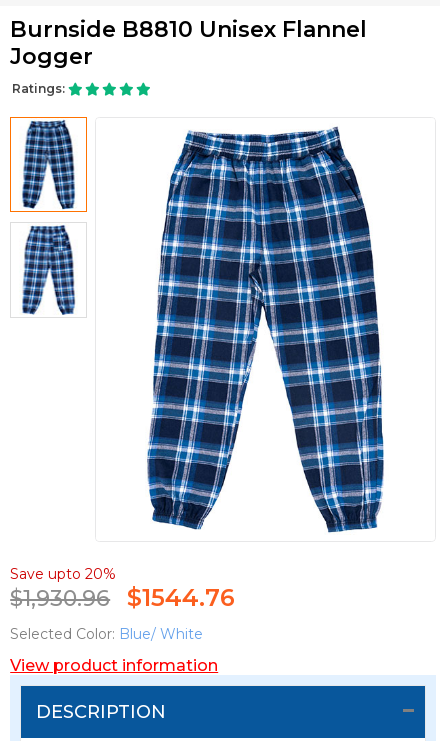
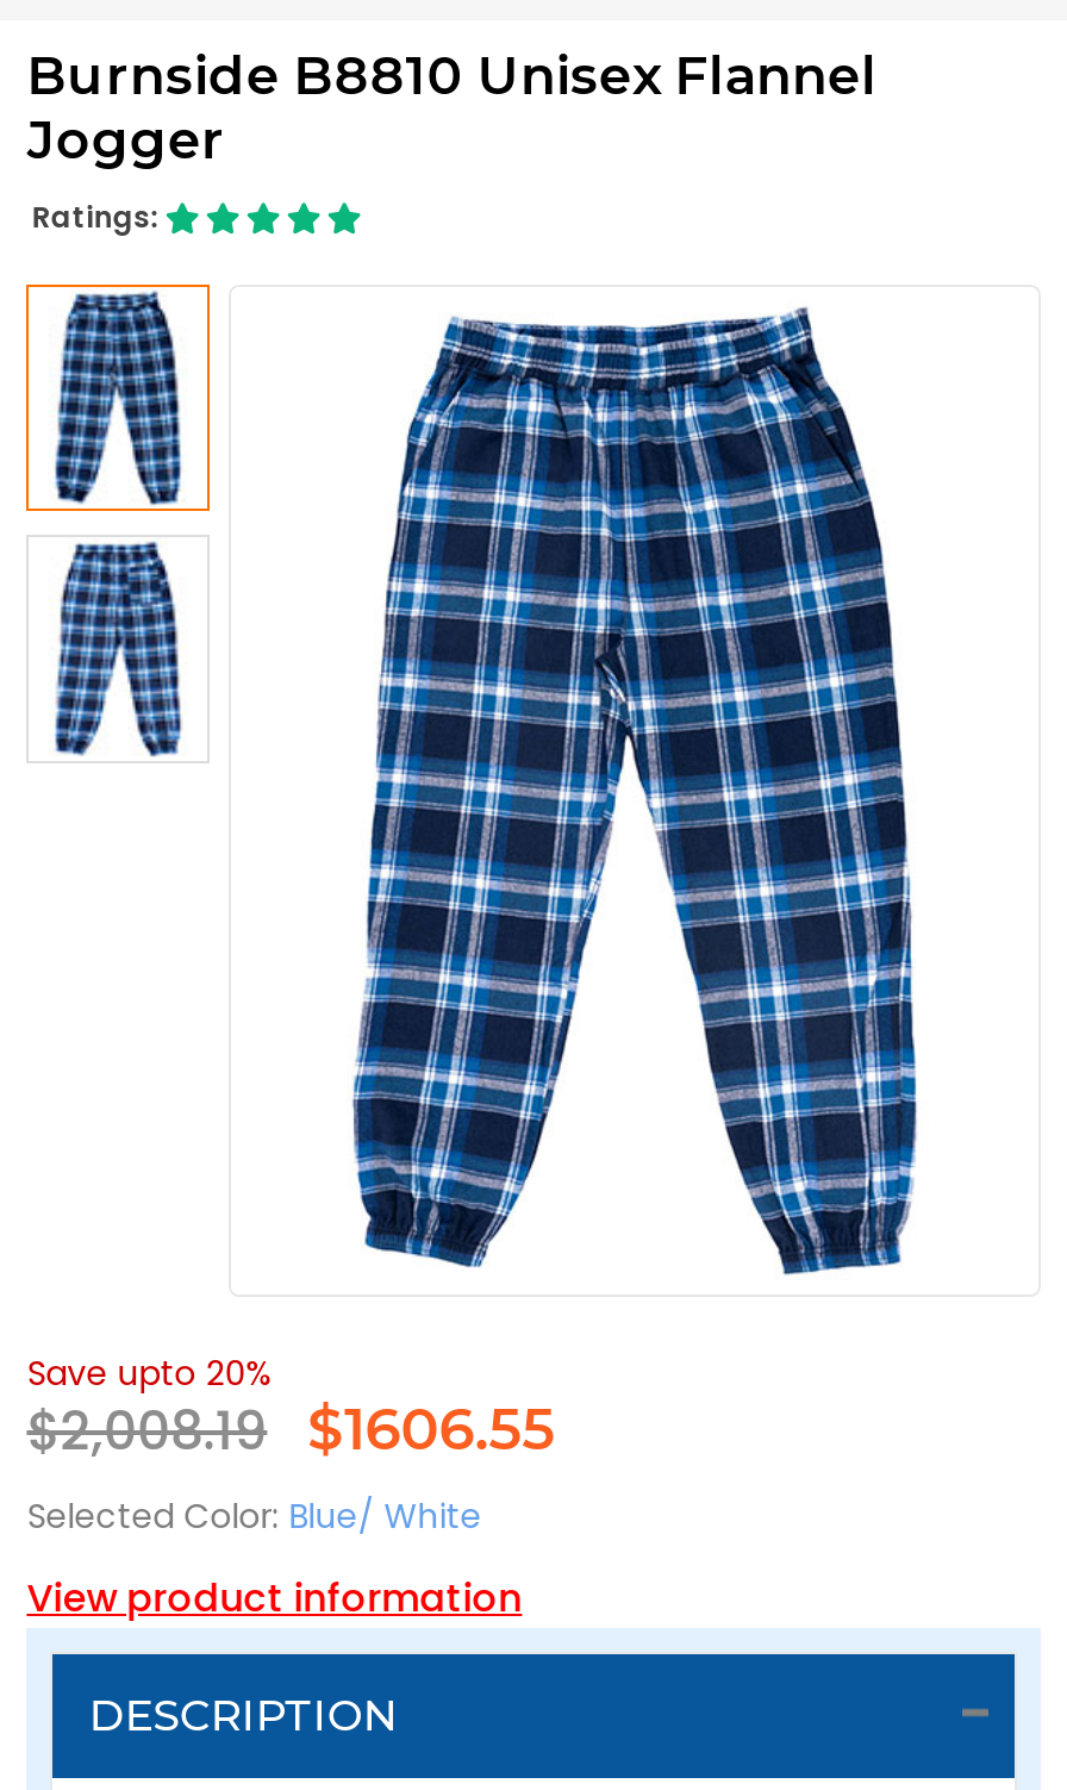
- $1,930.96 $1544.76
+ $2,008.19 $1606.55
